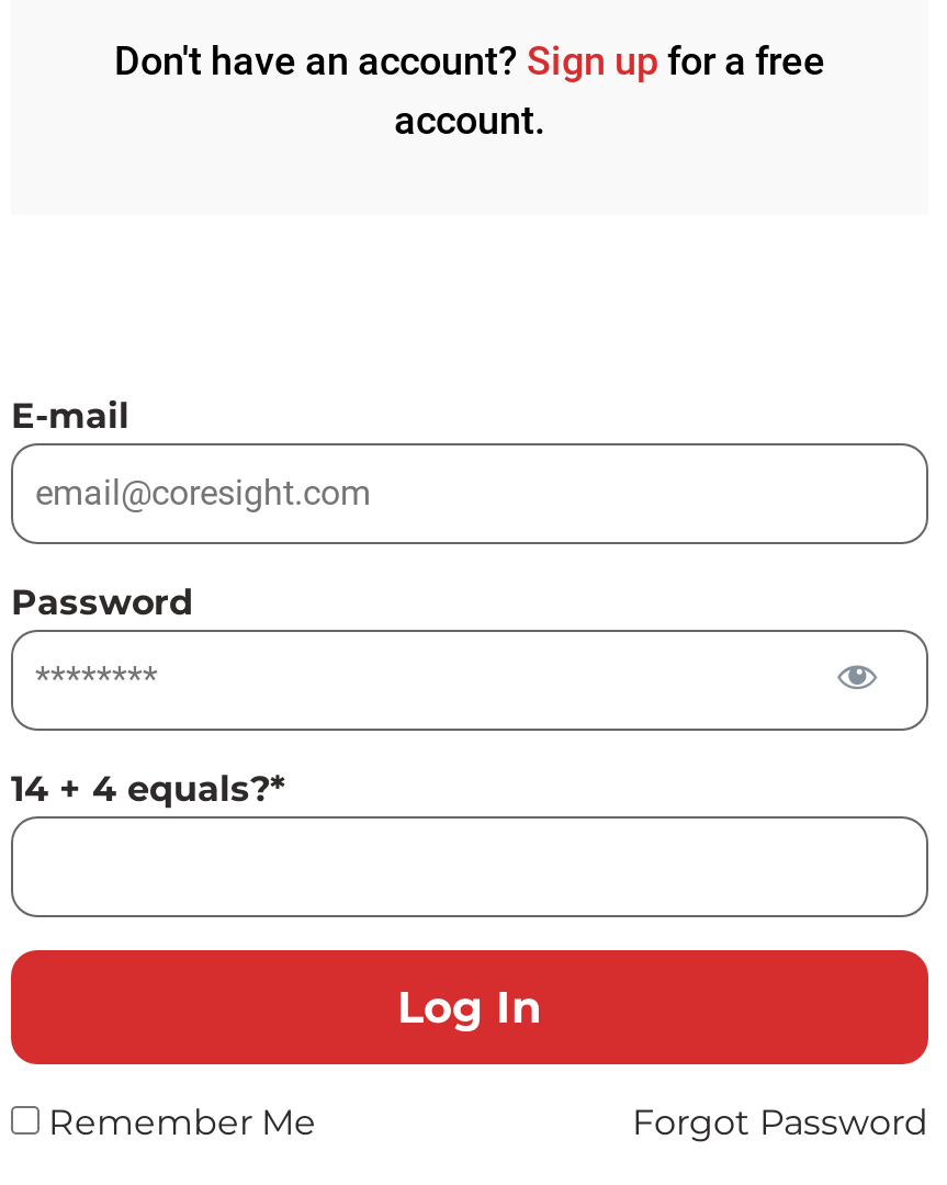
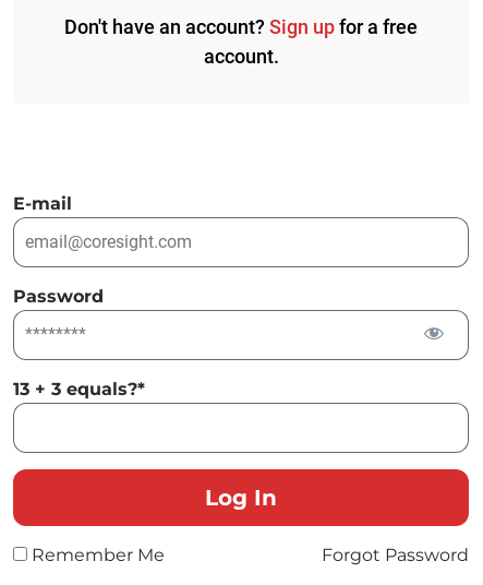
- 14 + 4 equals?*
+ 13 + 3 equals?*
